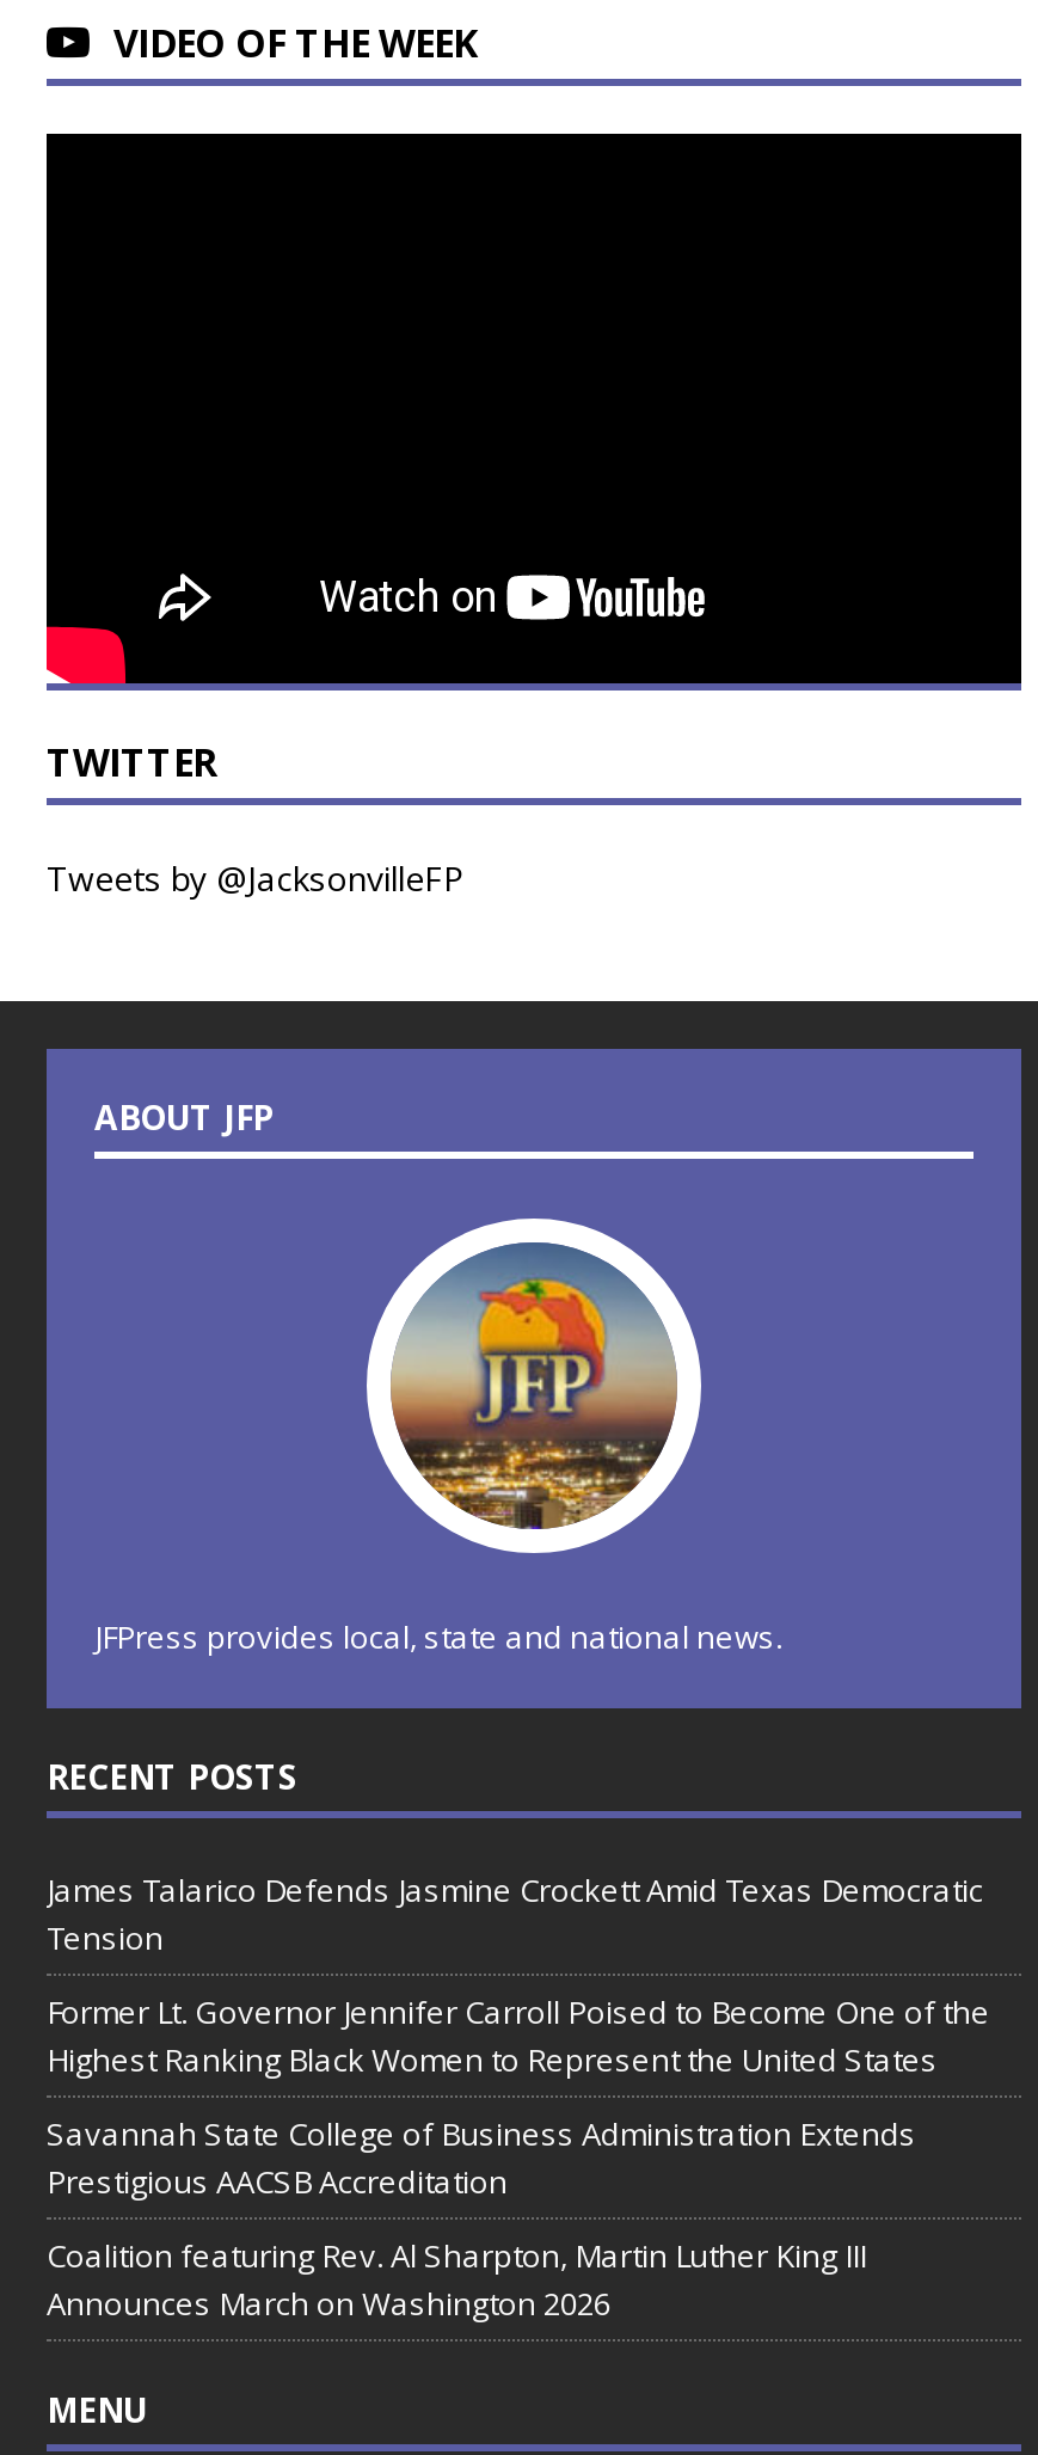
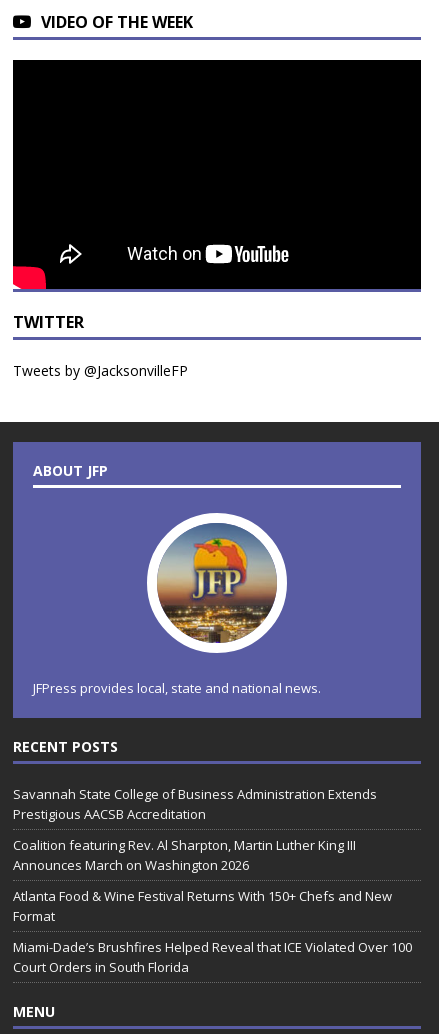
- James Talarico Defends Jasmine Crockett Amid Texas Democratic
- Tension
- Former Lt. Governor Jennifer Carroll Poised to Become One of the
- Highest Ranking Black Women to Represent the United States

moved up: Savannah State College of Business Administration Extends | Prestigious AACSB Accreditation | Coalition featuring Rev. Al Sharpton, Martin Luther King III | Announces March on Washington 2026

+ Atlanta Food & Wine Festival Returns With 150+ Chefs and New
+ Format
+ Miami-Dade’s Brushfires Helped Reveal that ICE Violated Over 100
+ Court Orders in South Florida
